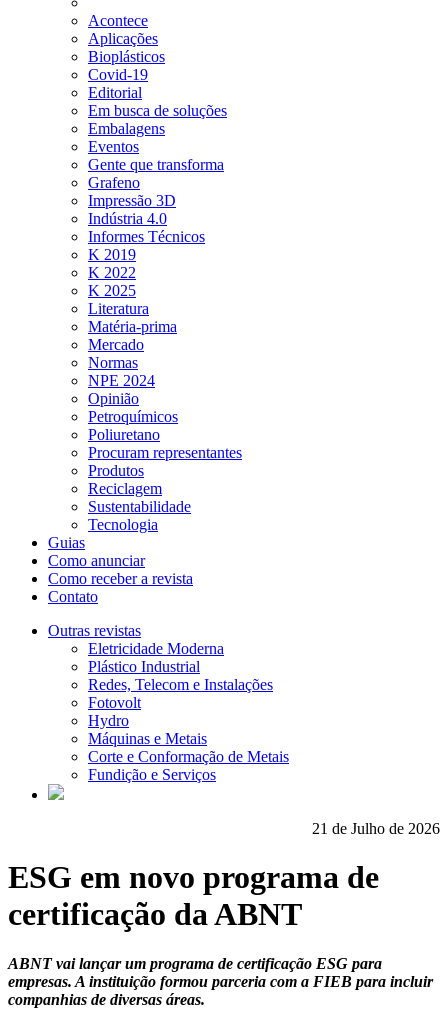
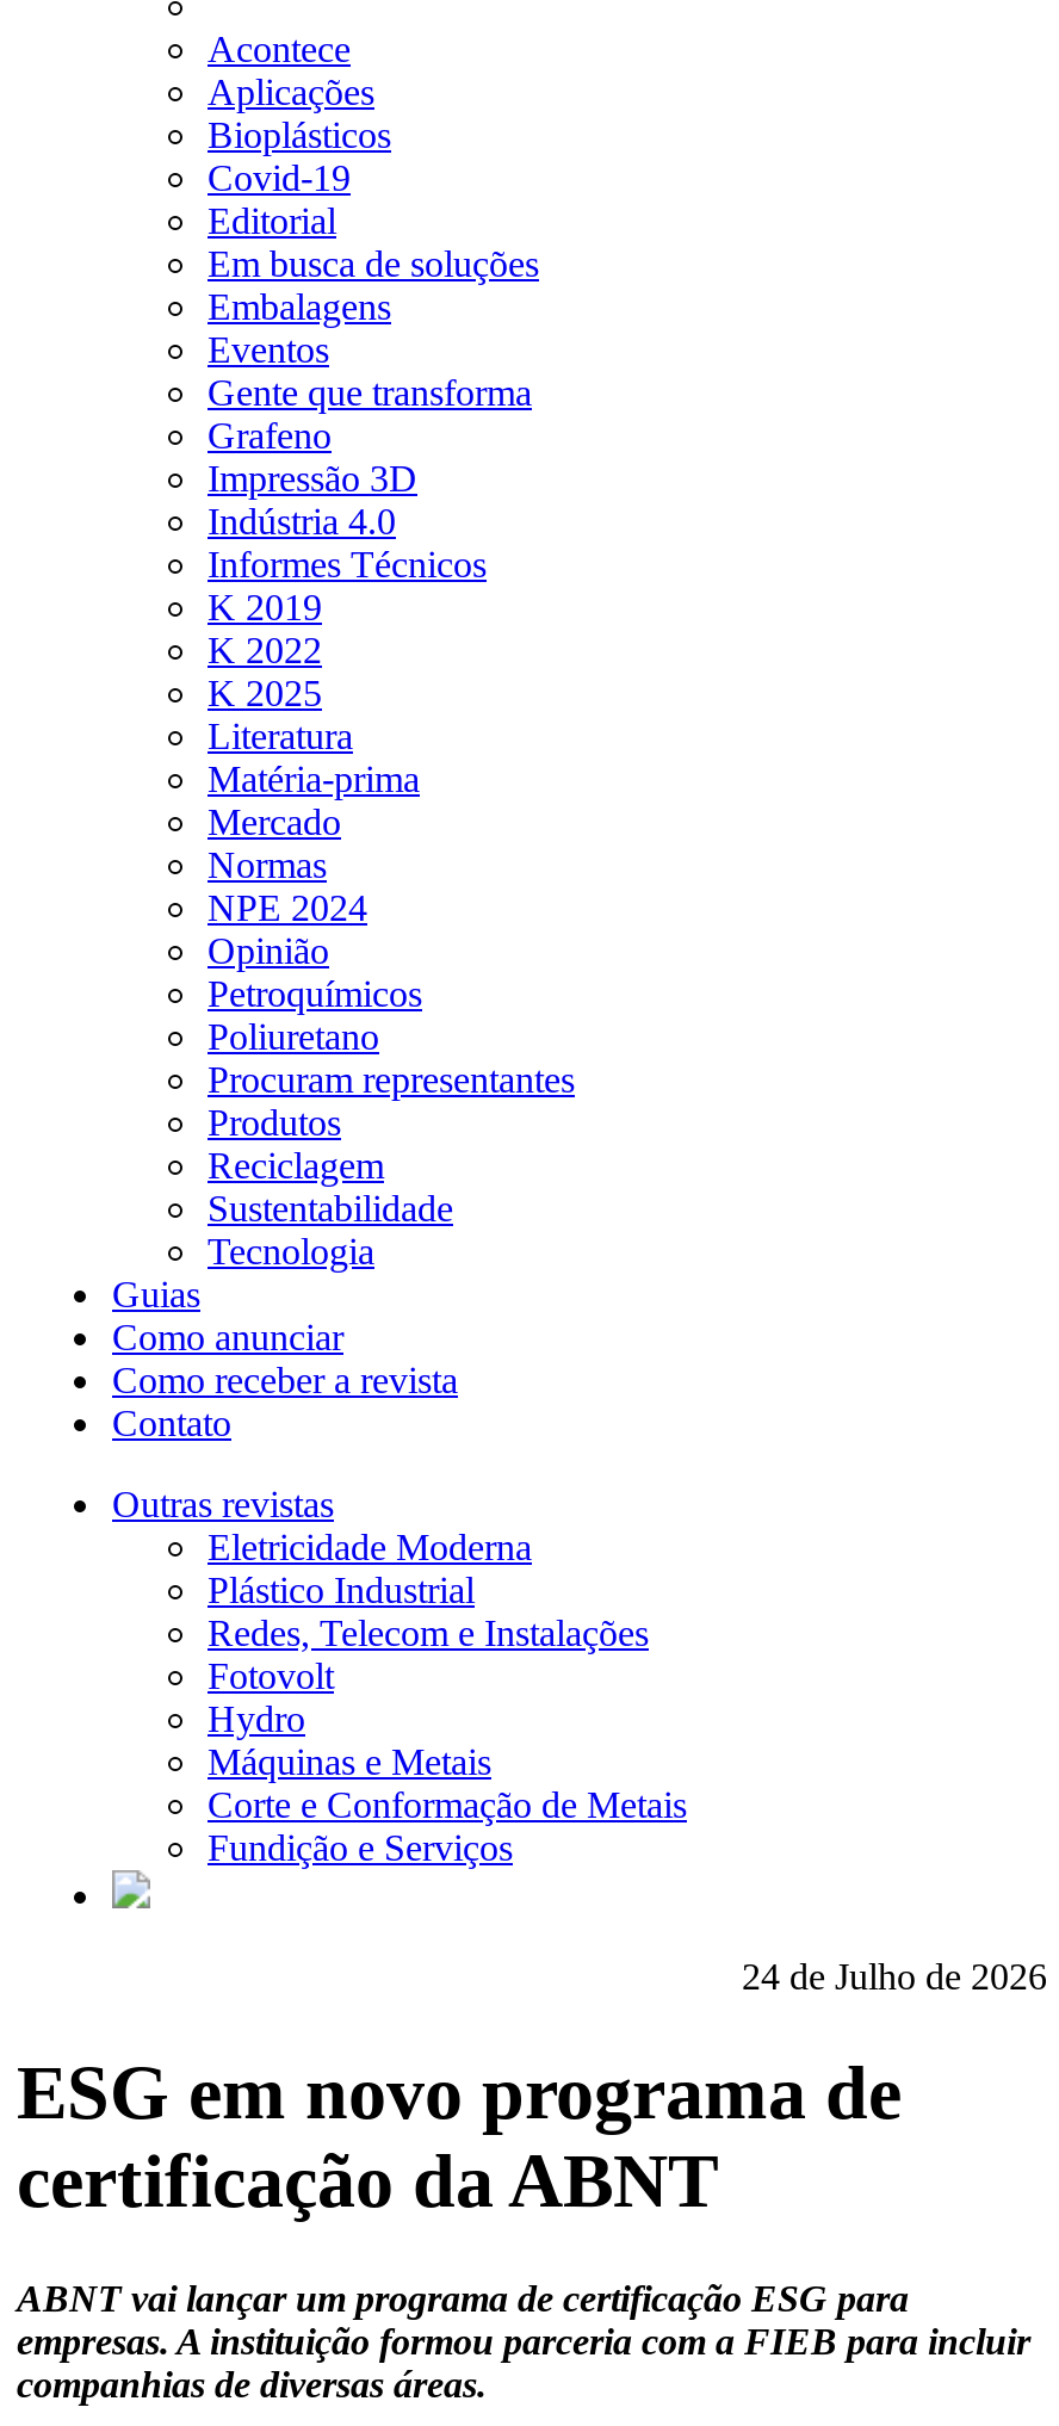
- 21 de Julho de 2026
+ 24 de Julho de 2026
